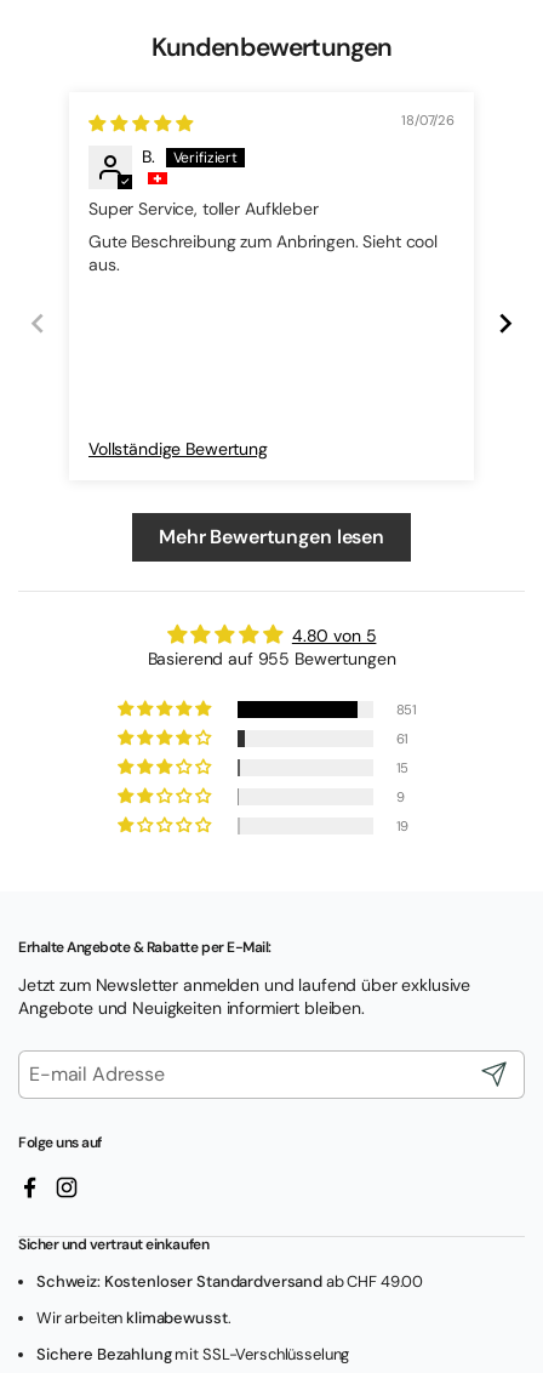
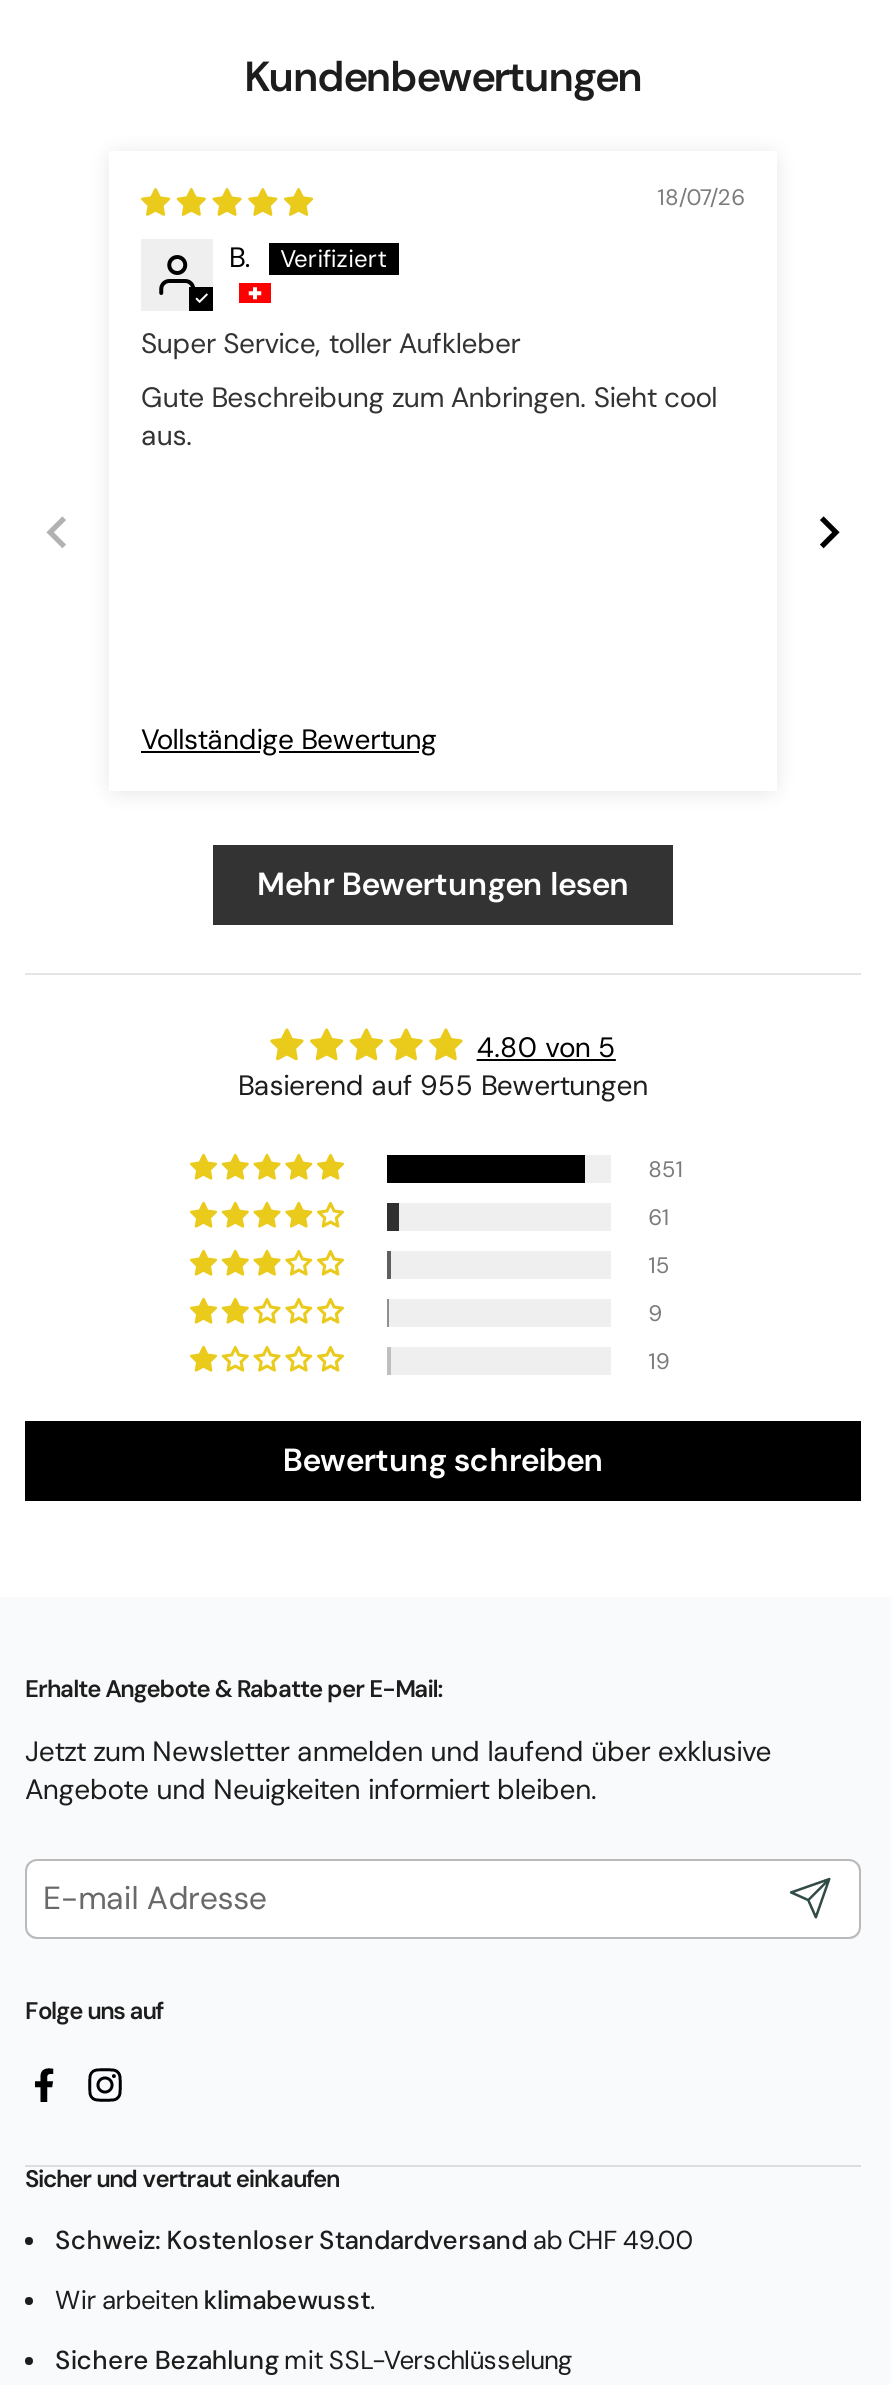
+ Bewertung schreiben
